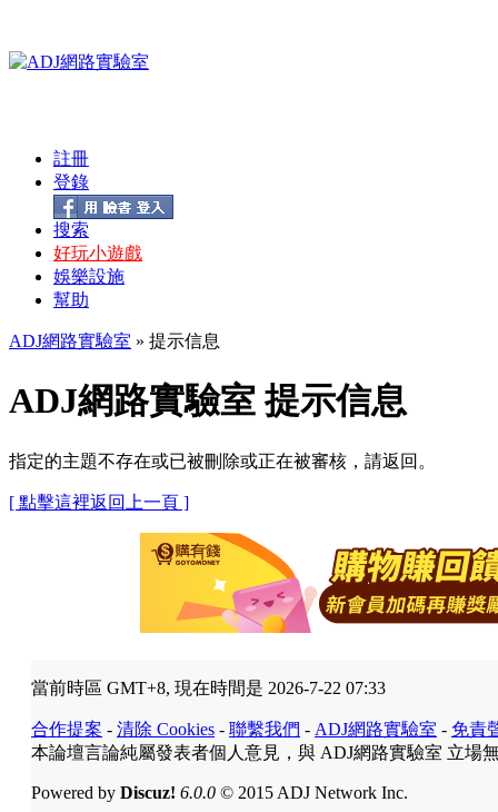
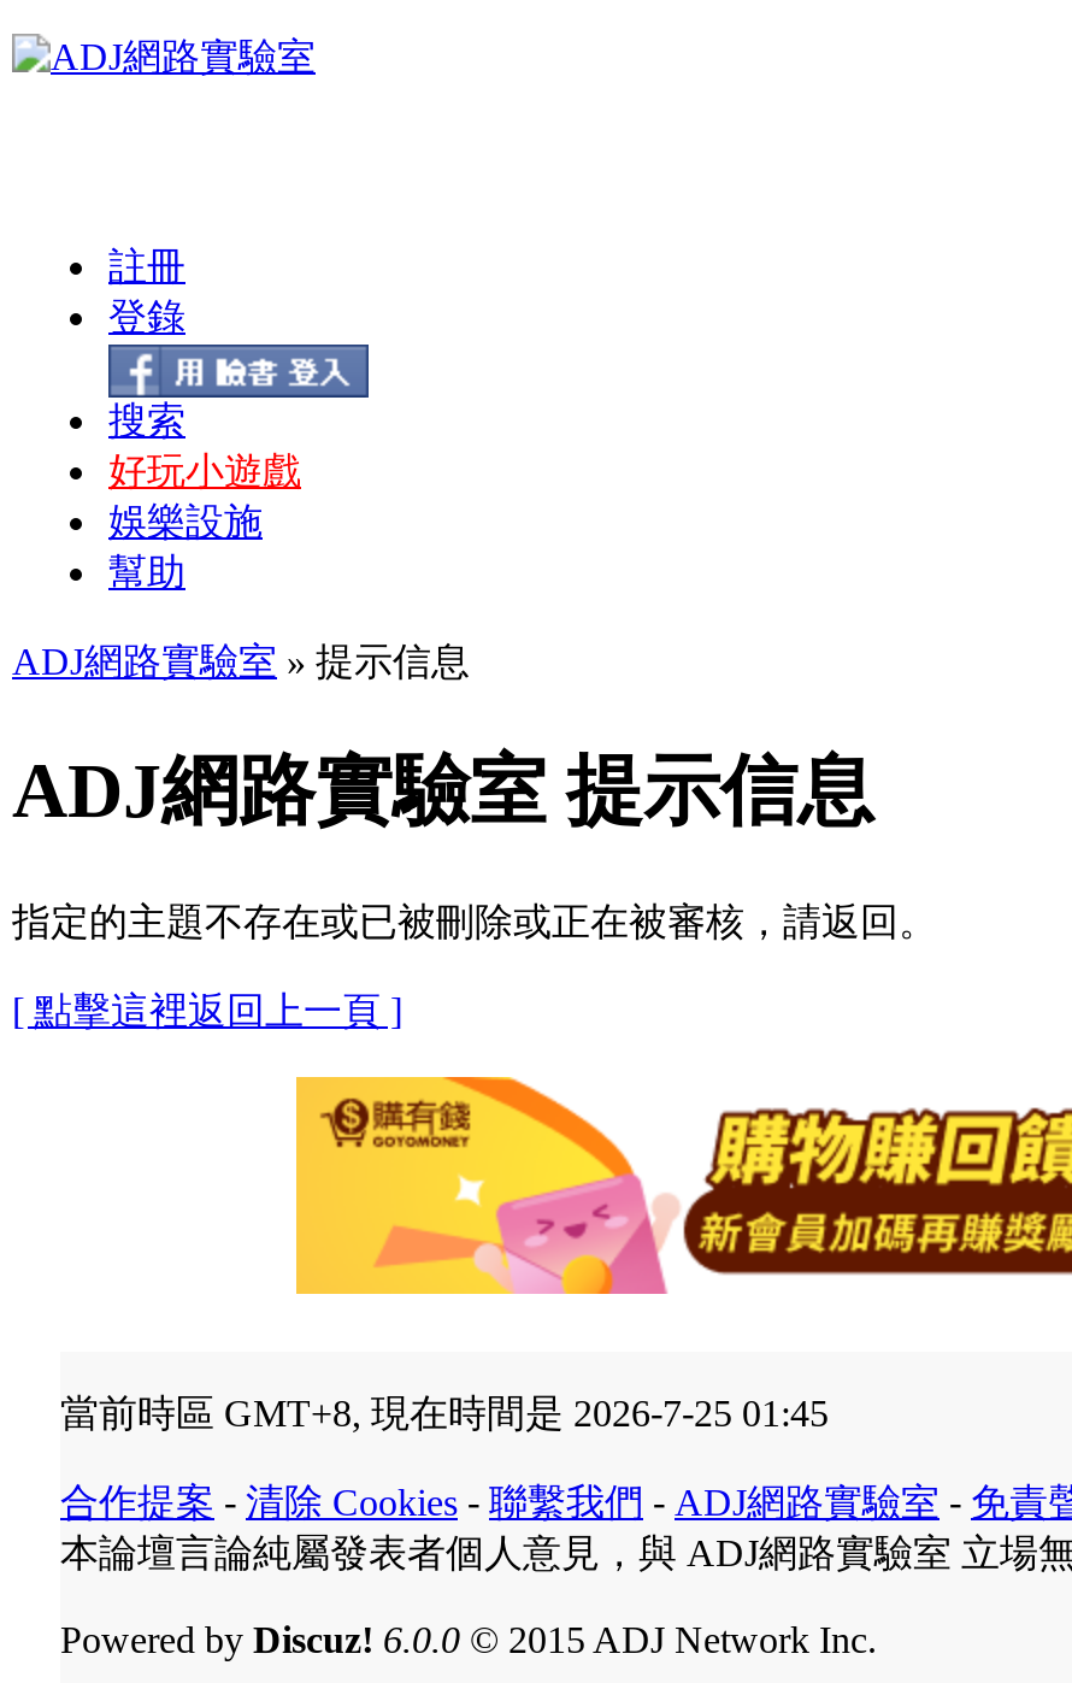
- 當前時區 GMT+8, 現在時間是 2026-7-22 07:33
+ 當前時區 GMT+8, 現在時間是 2026-7-25 01:45
